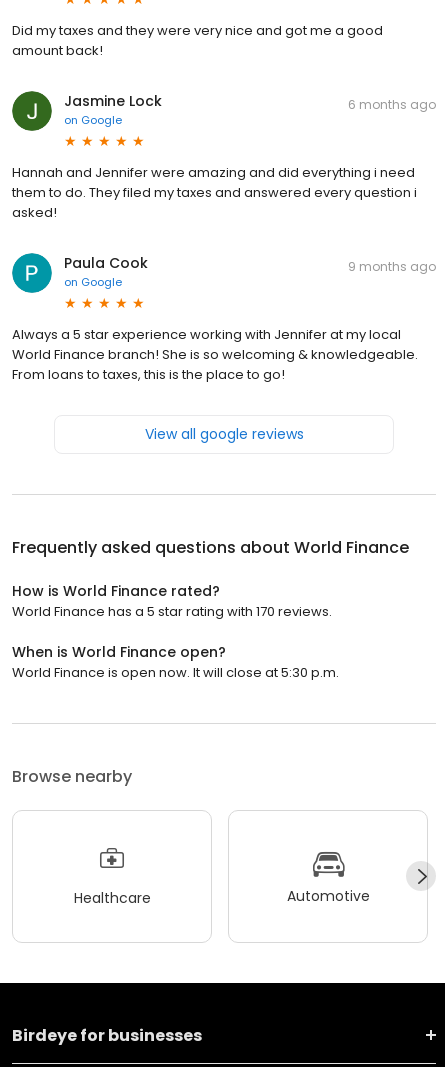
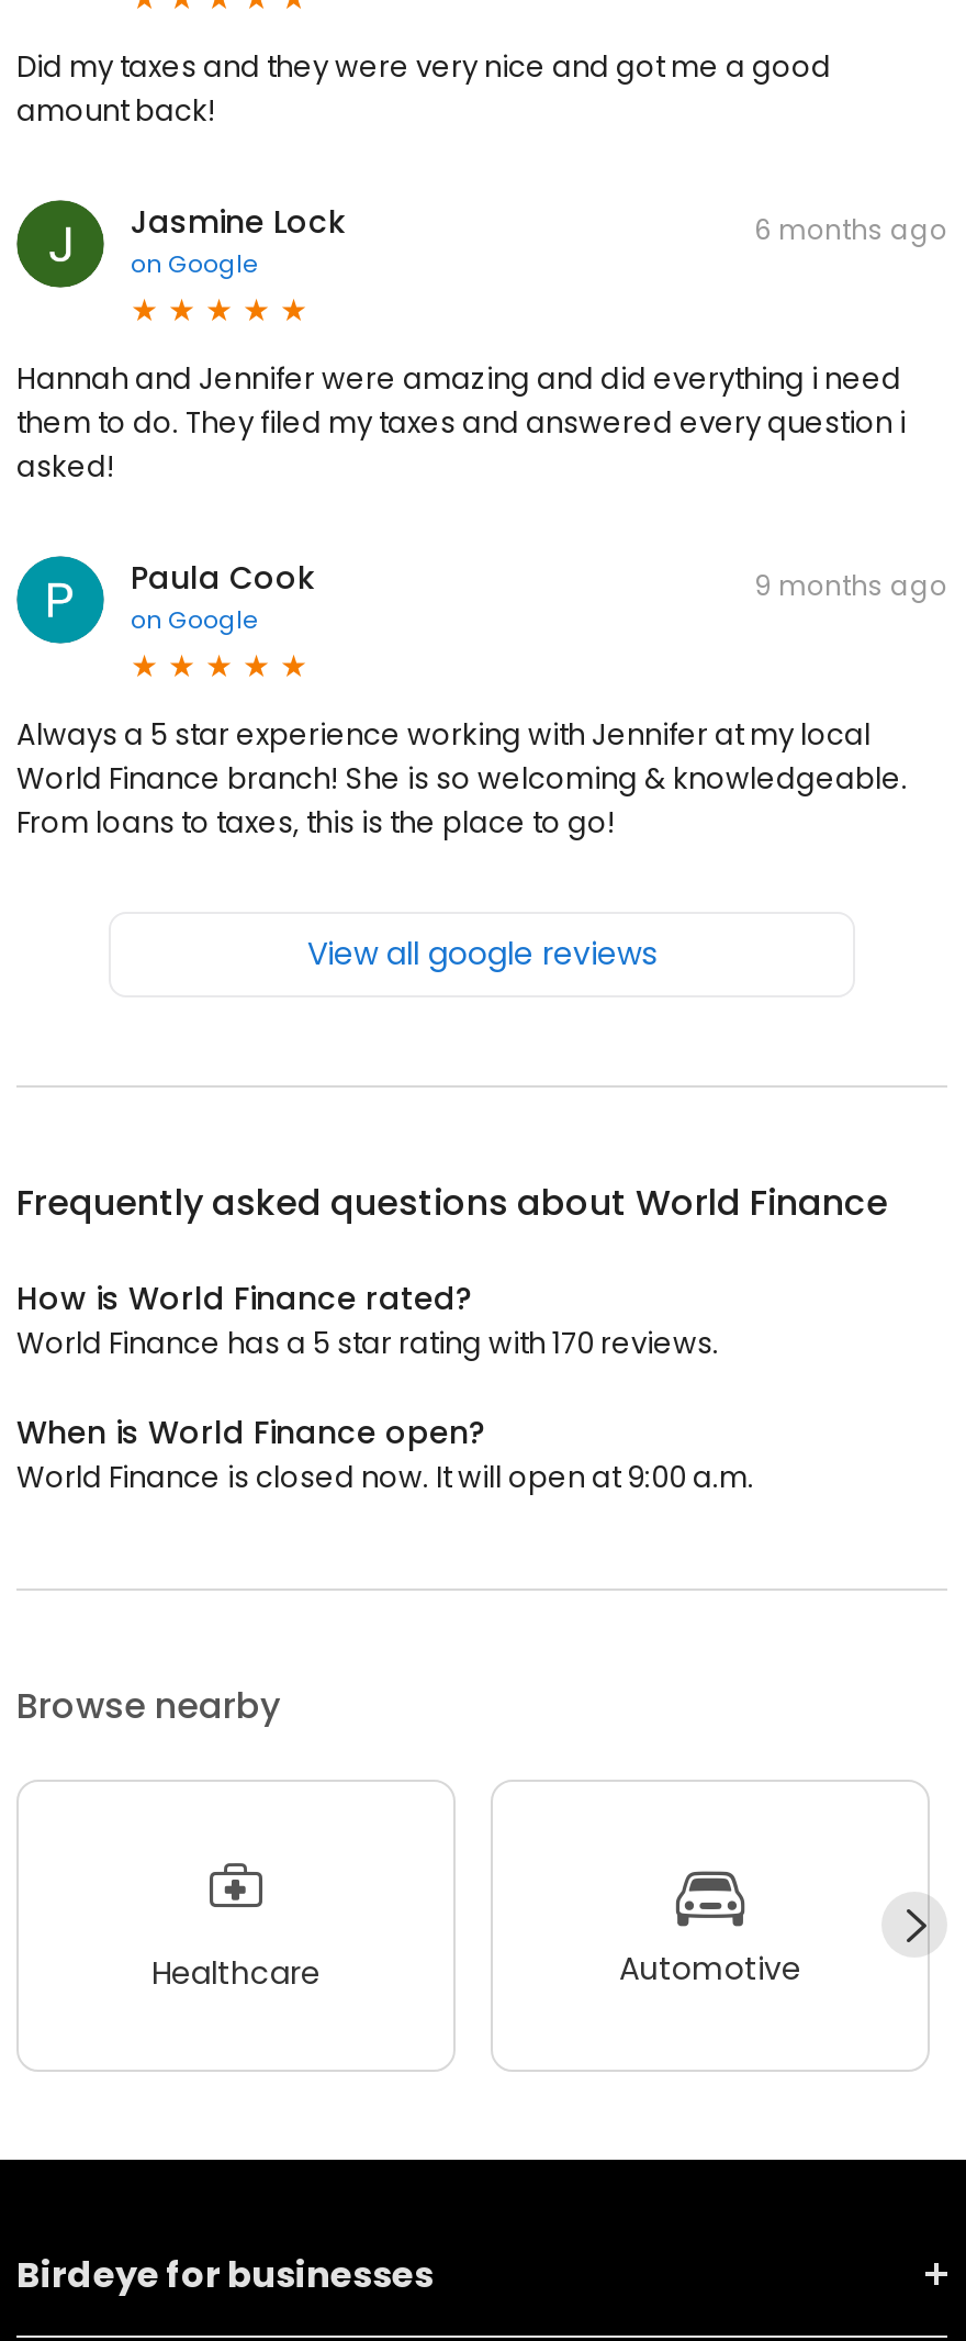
- World Finance is open now. It will close at 5:30 p.m.
+ World Finance is closed now. It will open at 9:00 a.m.
